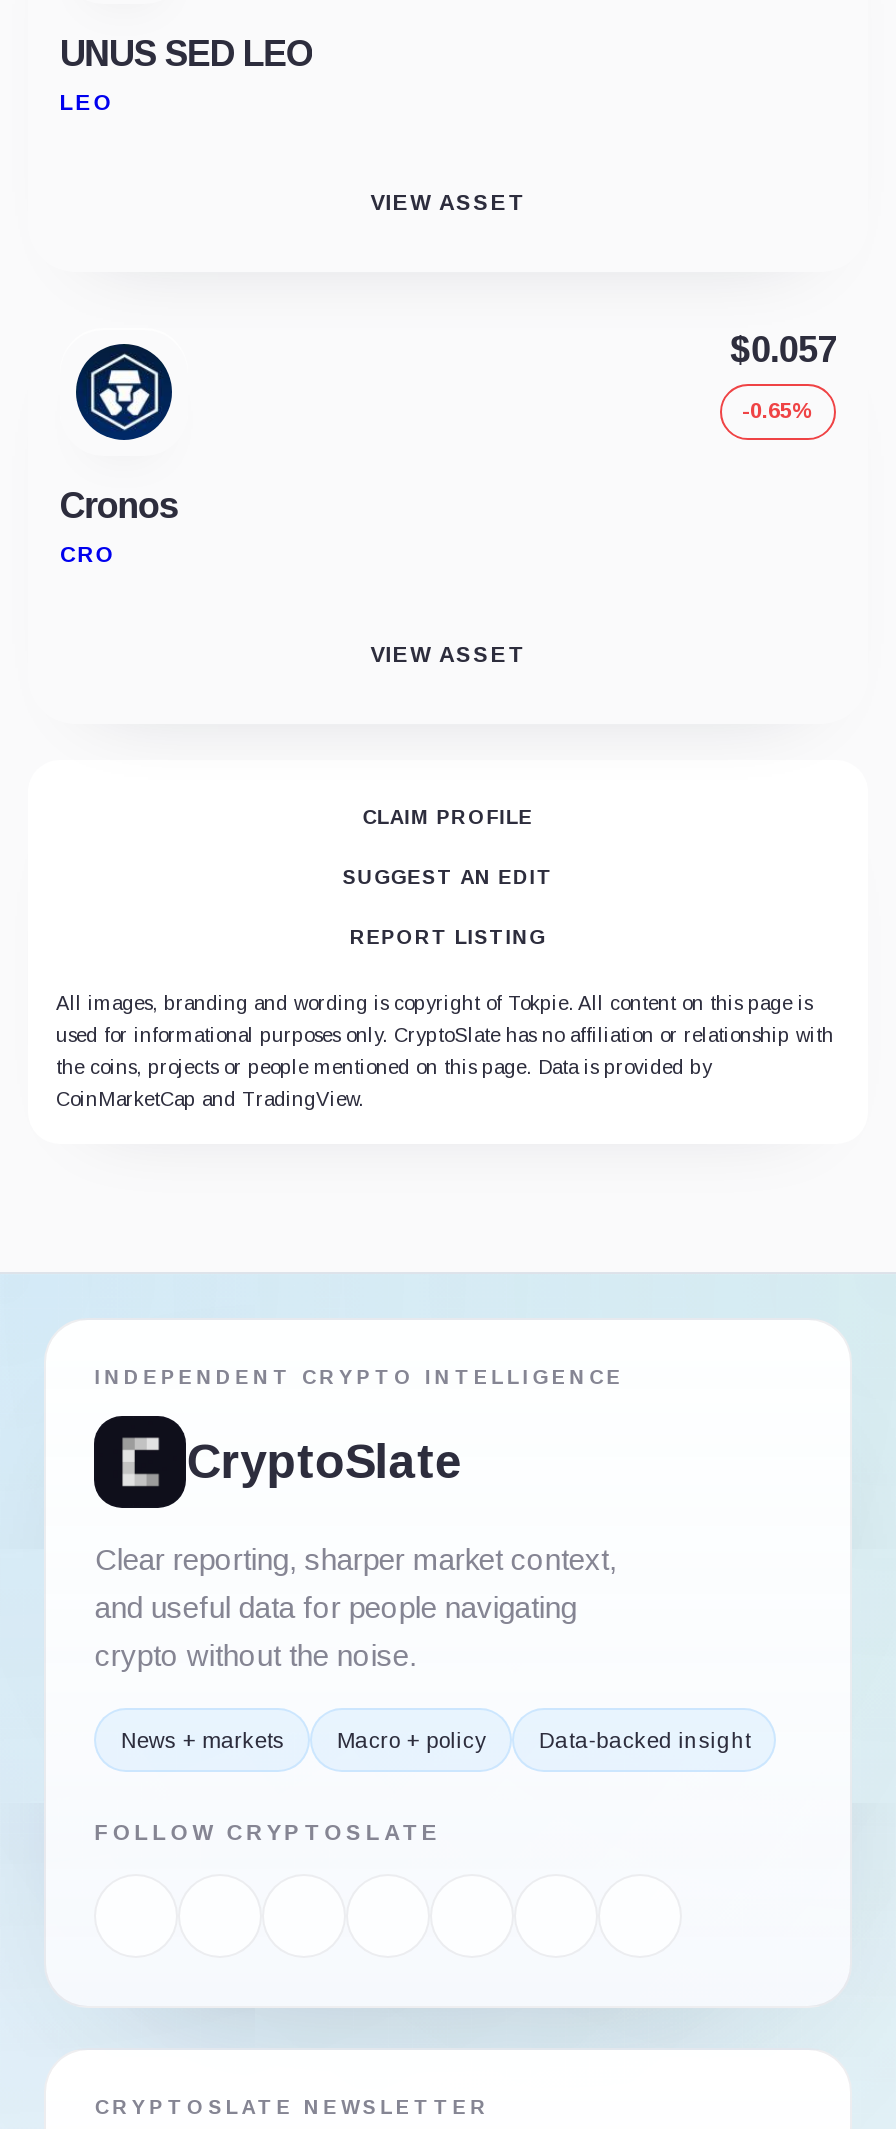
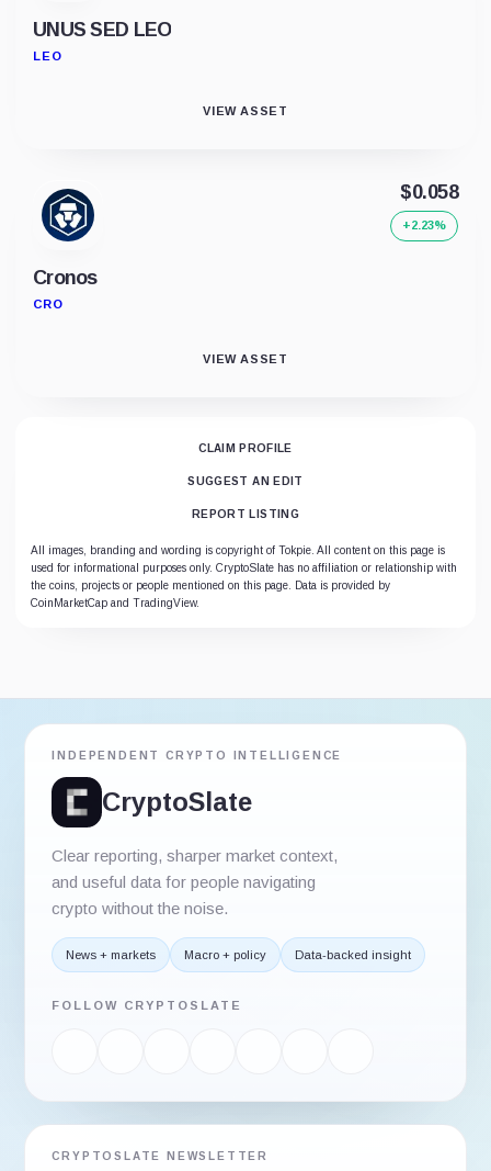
- $0.057
+ $0.058

- -0.65%
+ +2.23%
